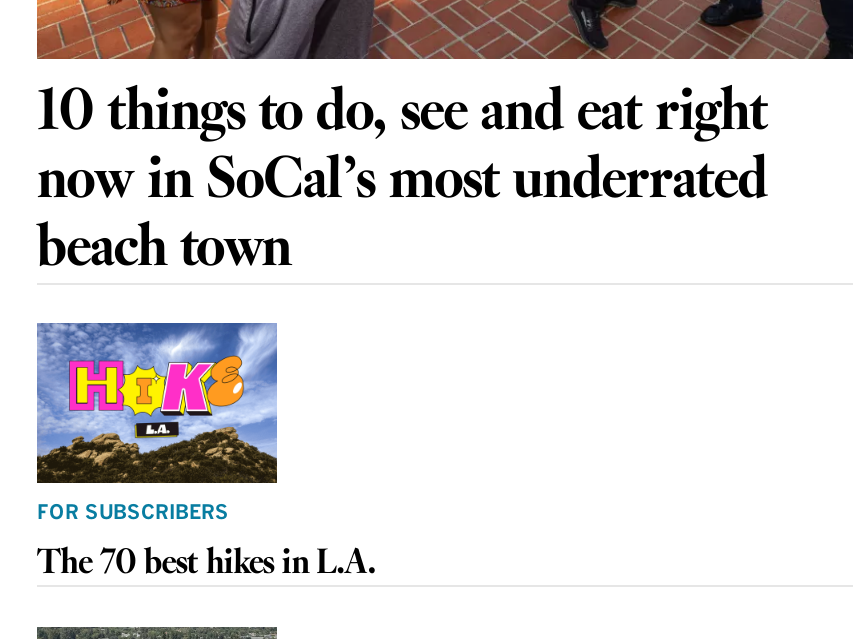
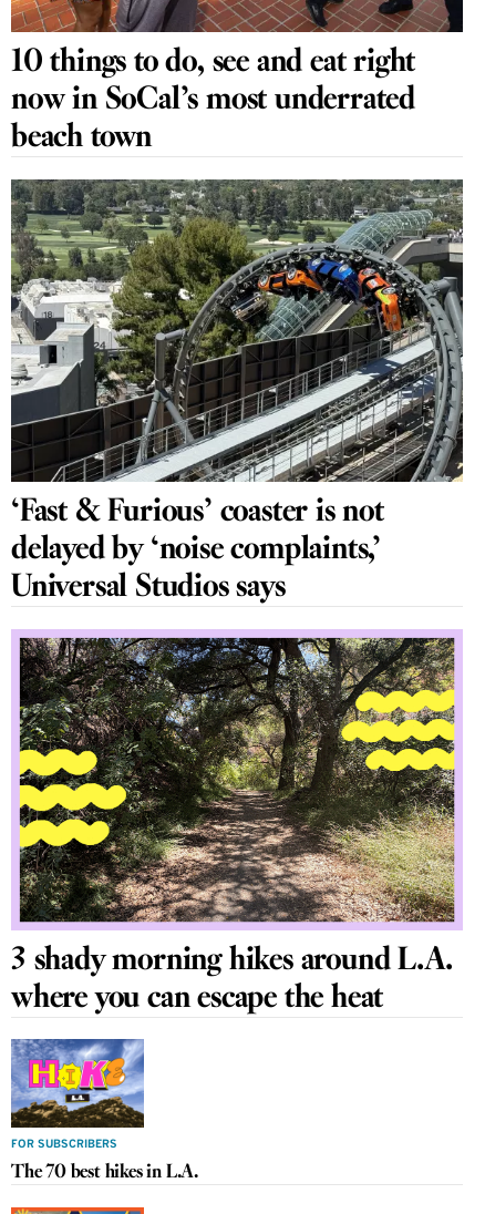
+ [image]
+ ‘Fast & Furious’ coaster is not
+ delayed by ‘noise complaints,’
+ Universal Studios says

+ [image]
+ 3 shady morning hikes around L.A.
+ where you can escape the heat
